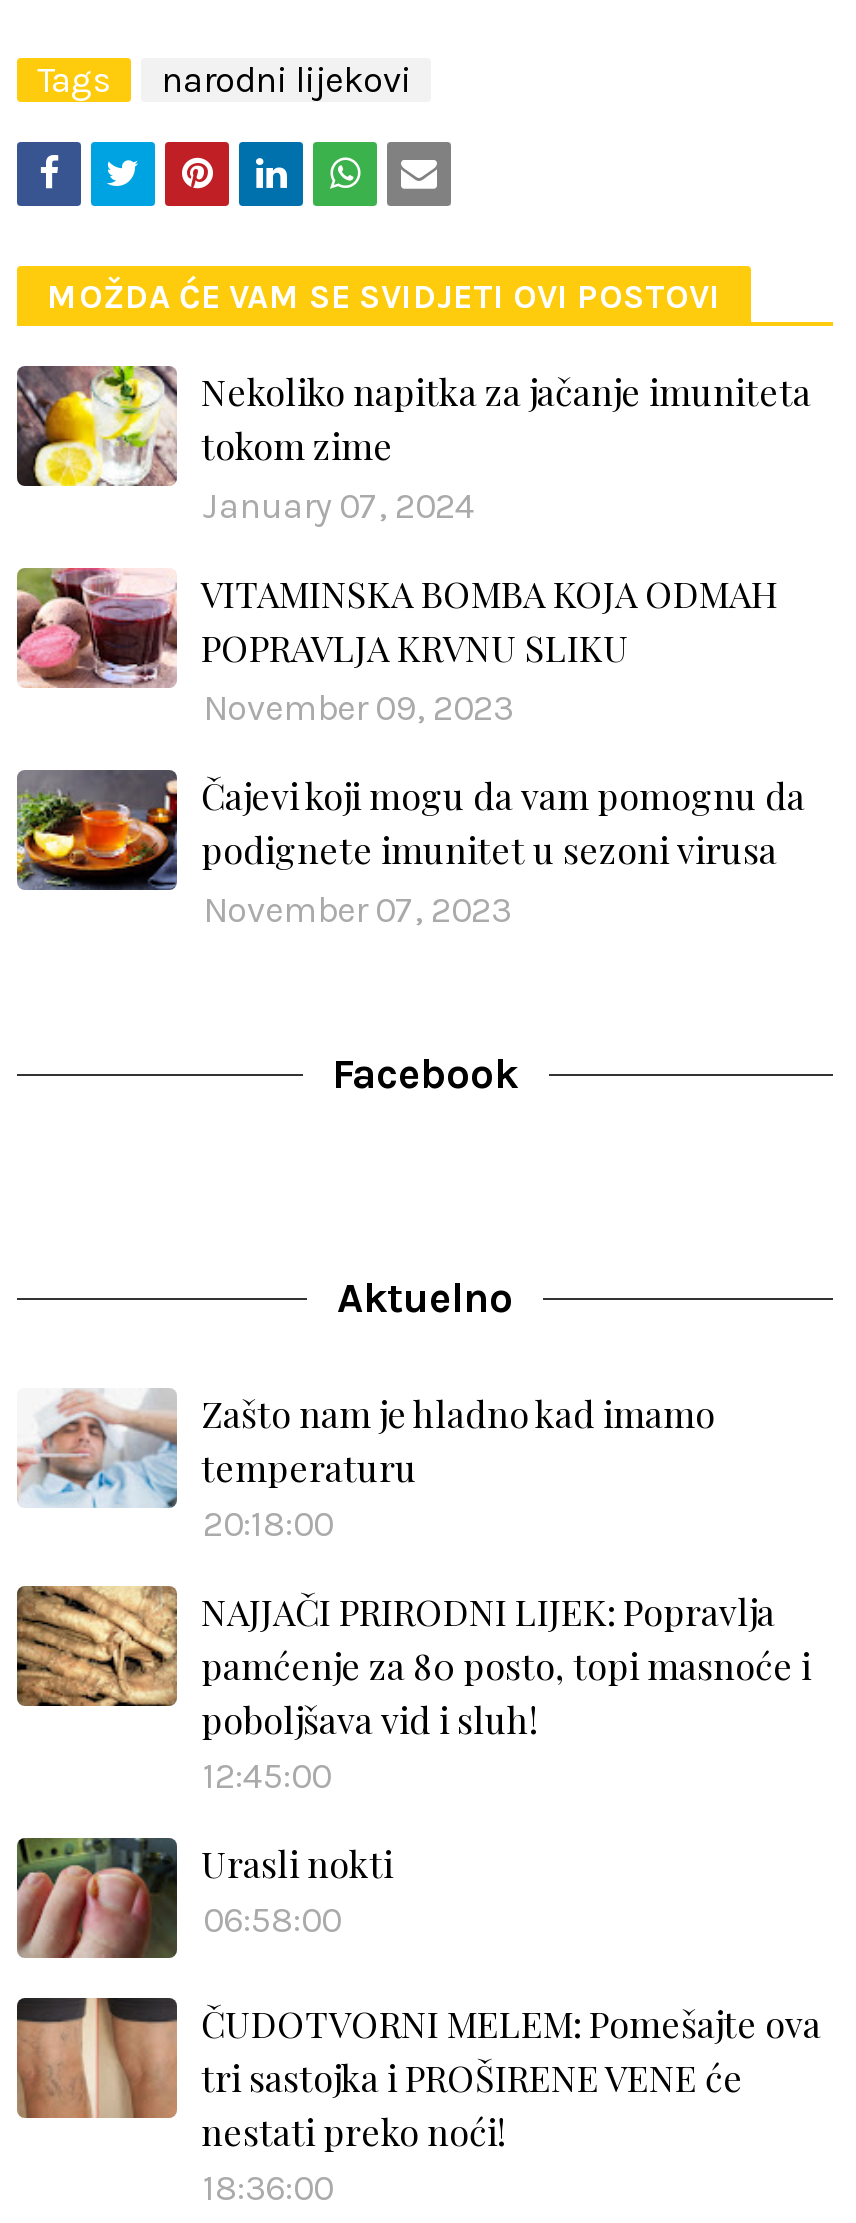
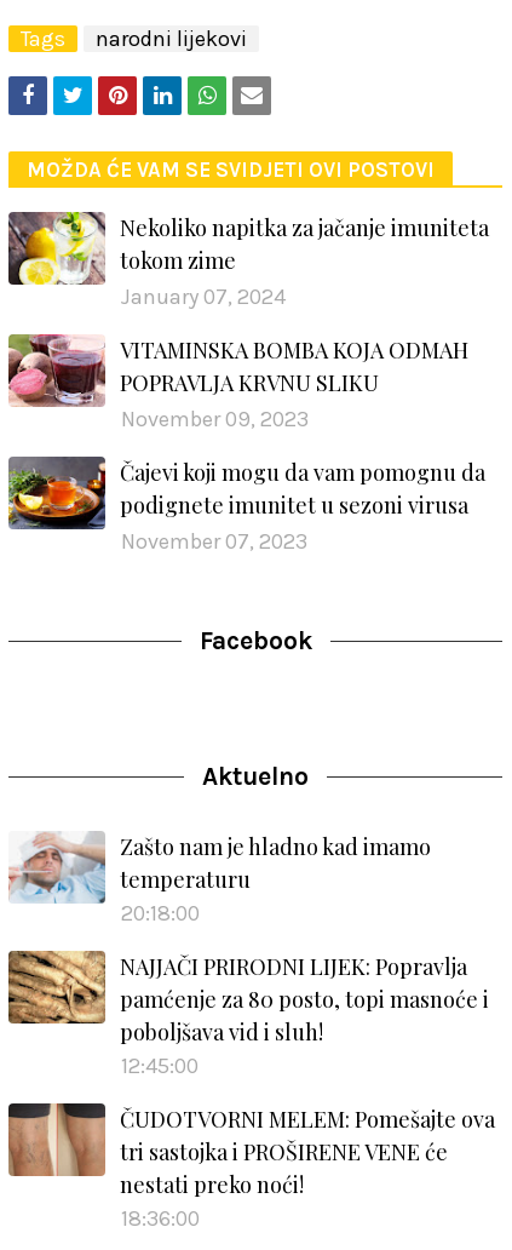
- [image]
- Urasli nokti
- 06:58:00
